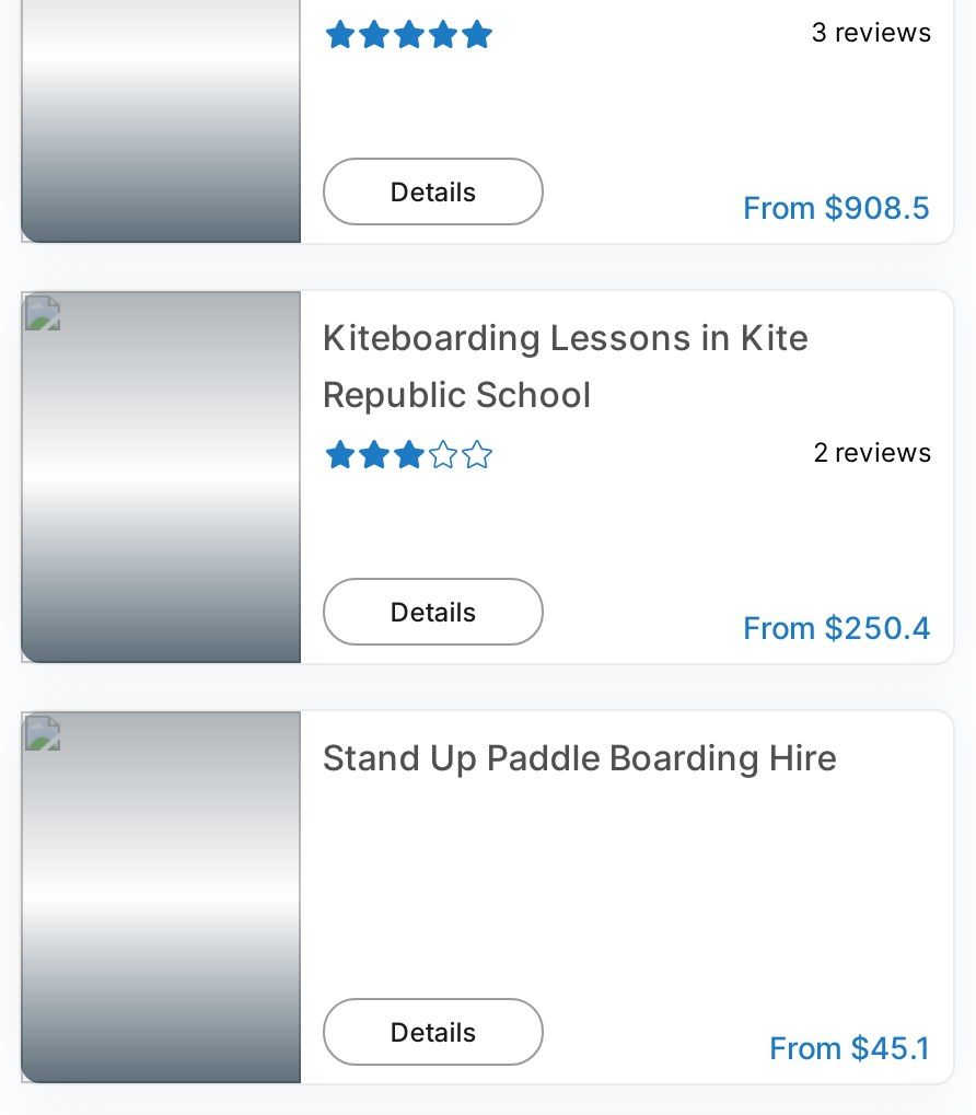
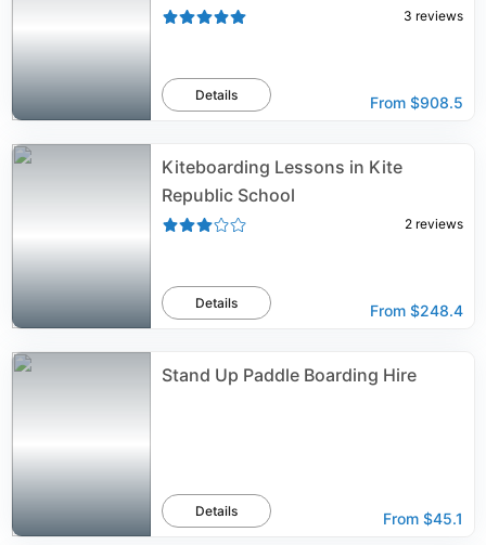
- From $250.4
+ From $248.4
